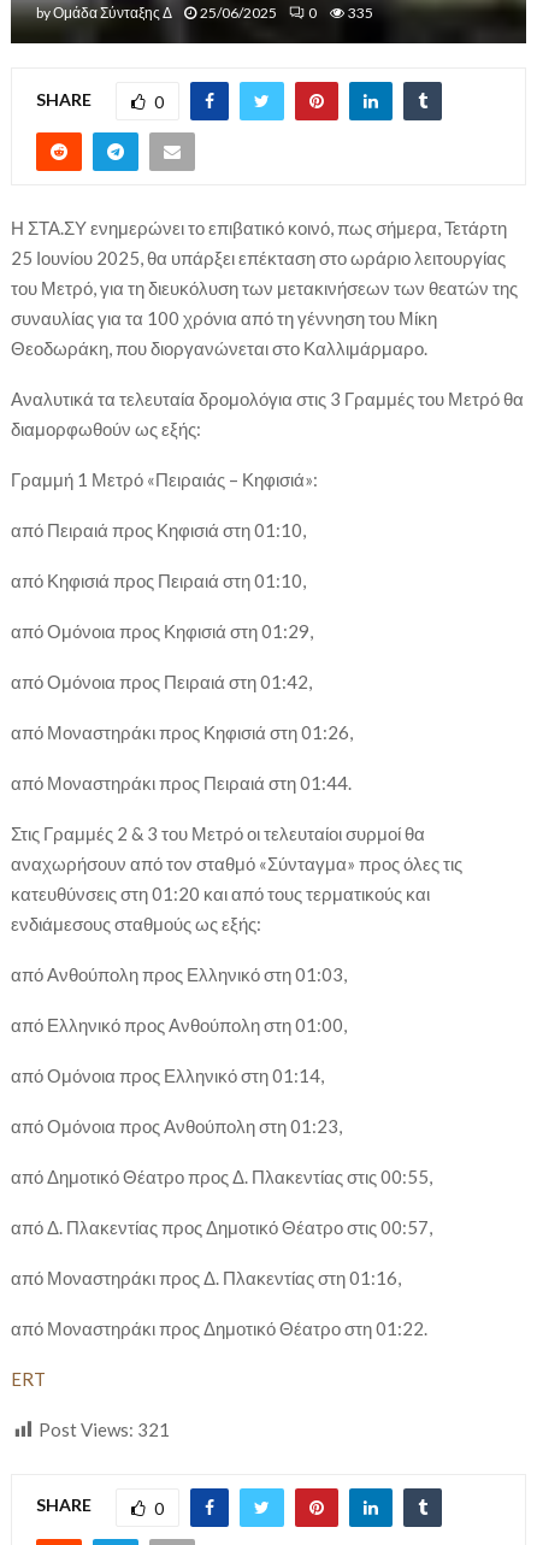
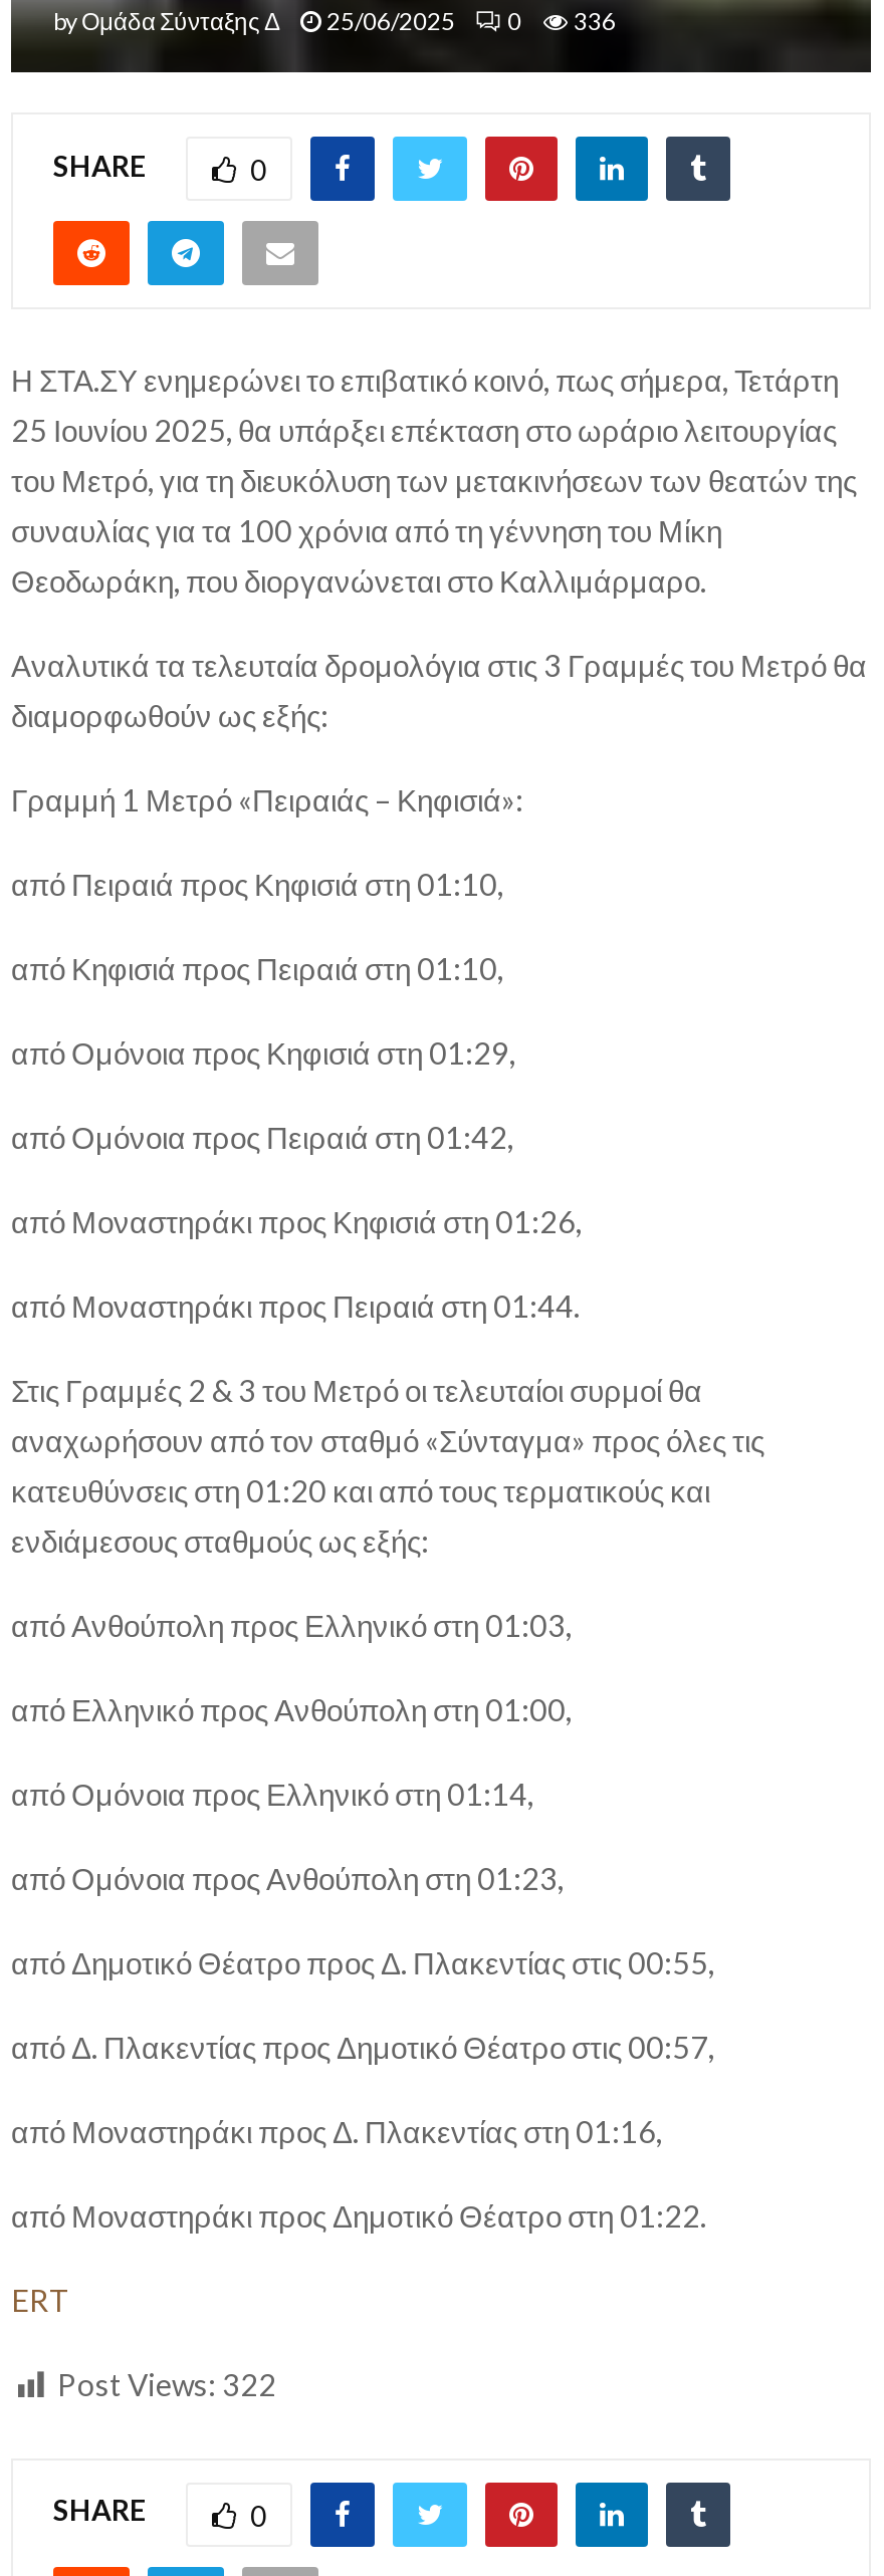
- byΟμάδα Σύνταξης Δ 25/06/2025 0 335
+ byΟμάδα Σύνταξης Δ 25/06/2025 0 336

- Post Views: 321
+ Post Views: 322
